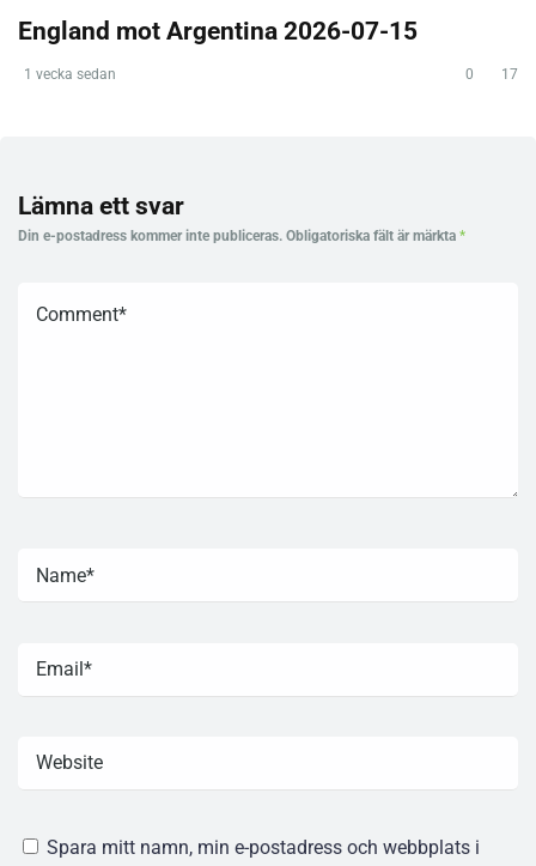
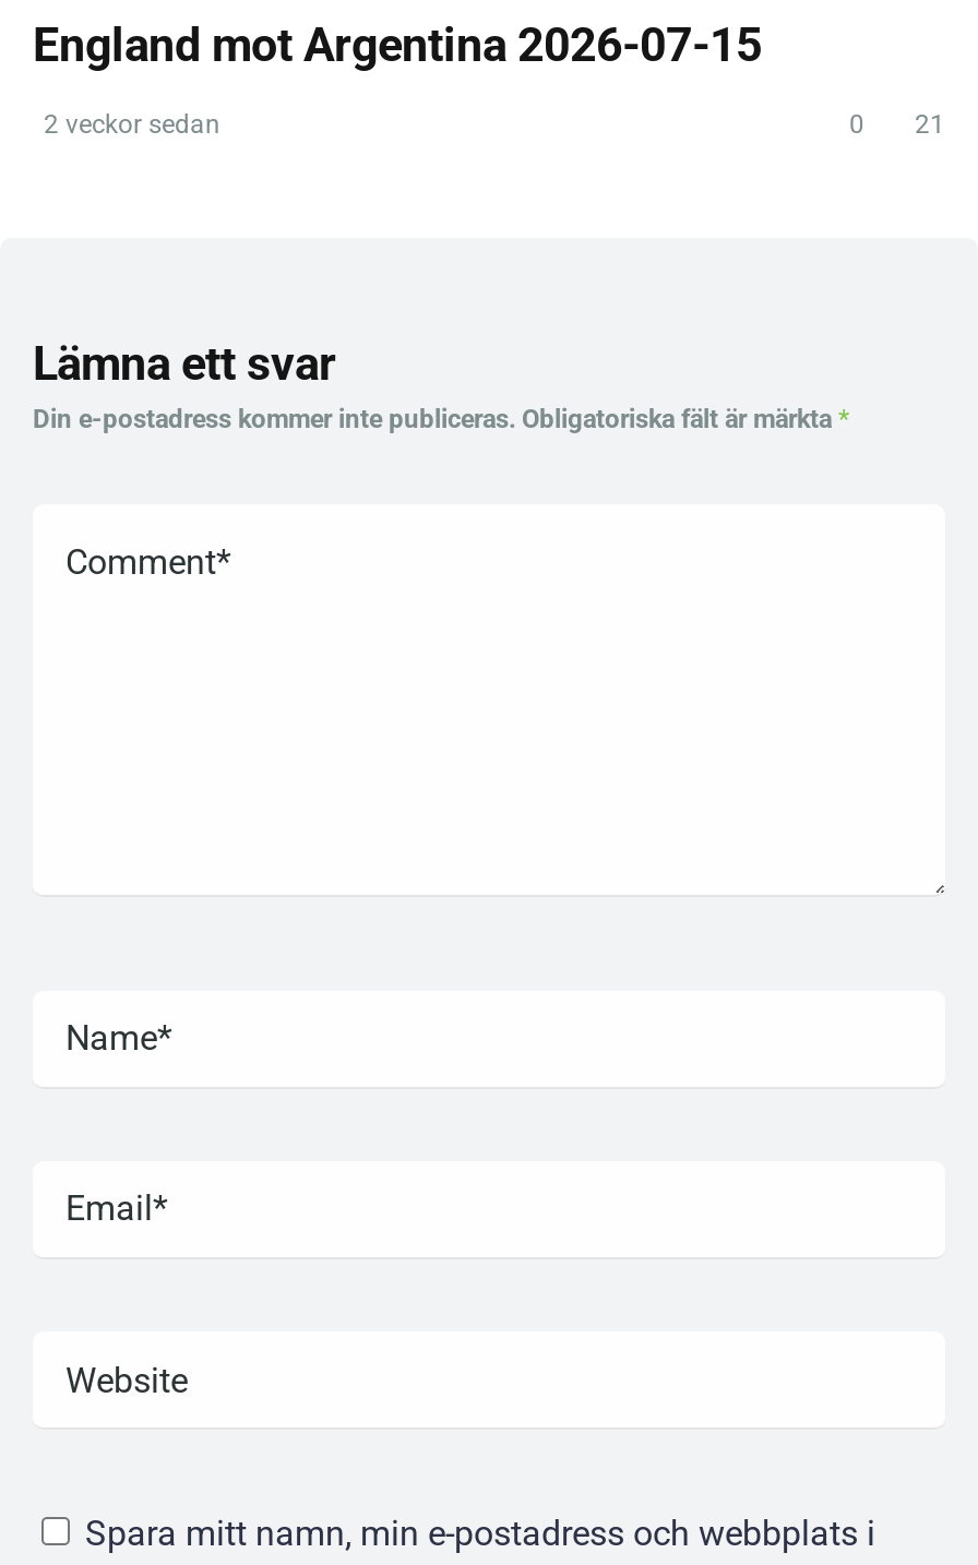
- 1 vecka sedan
+ 2 veckor sedan

- 0 17
+ 0 21
